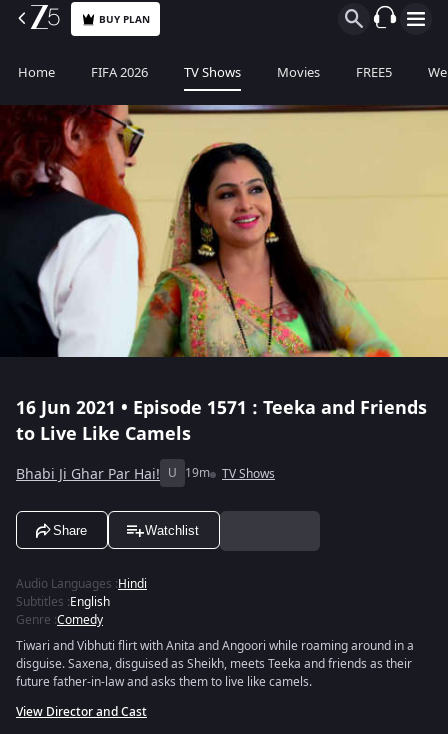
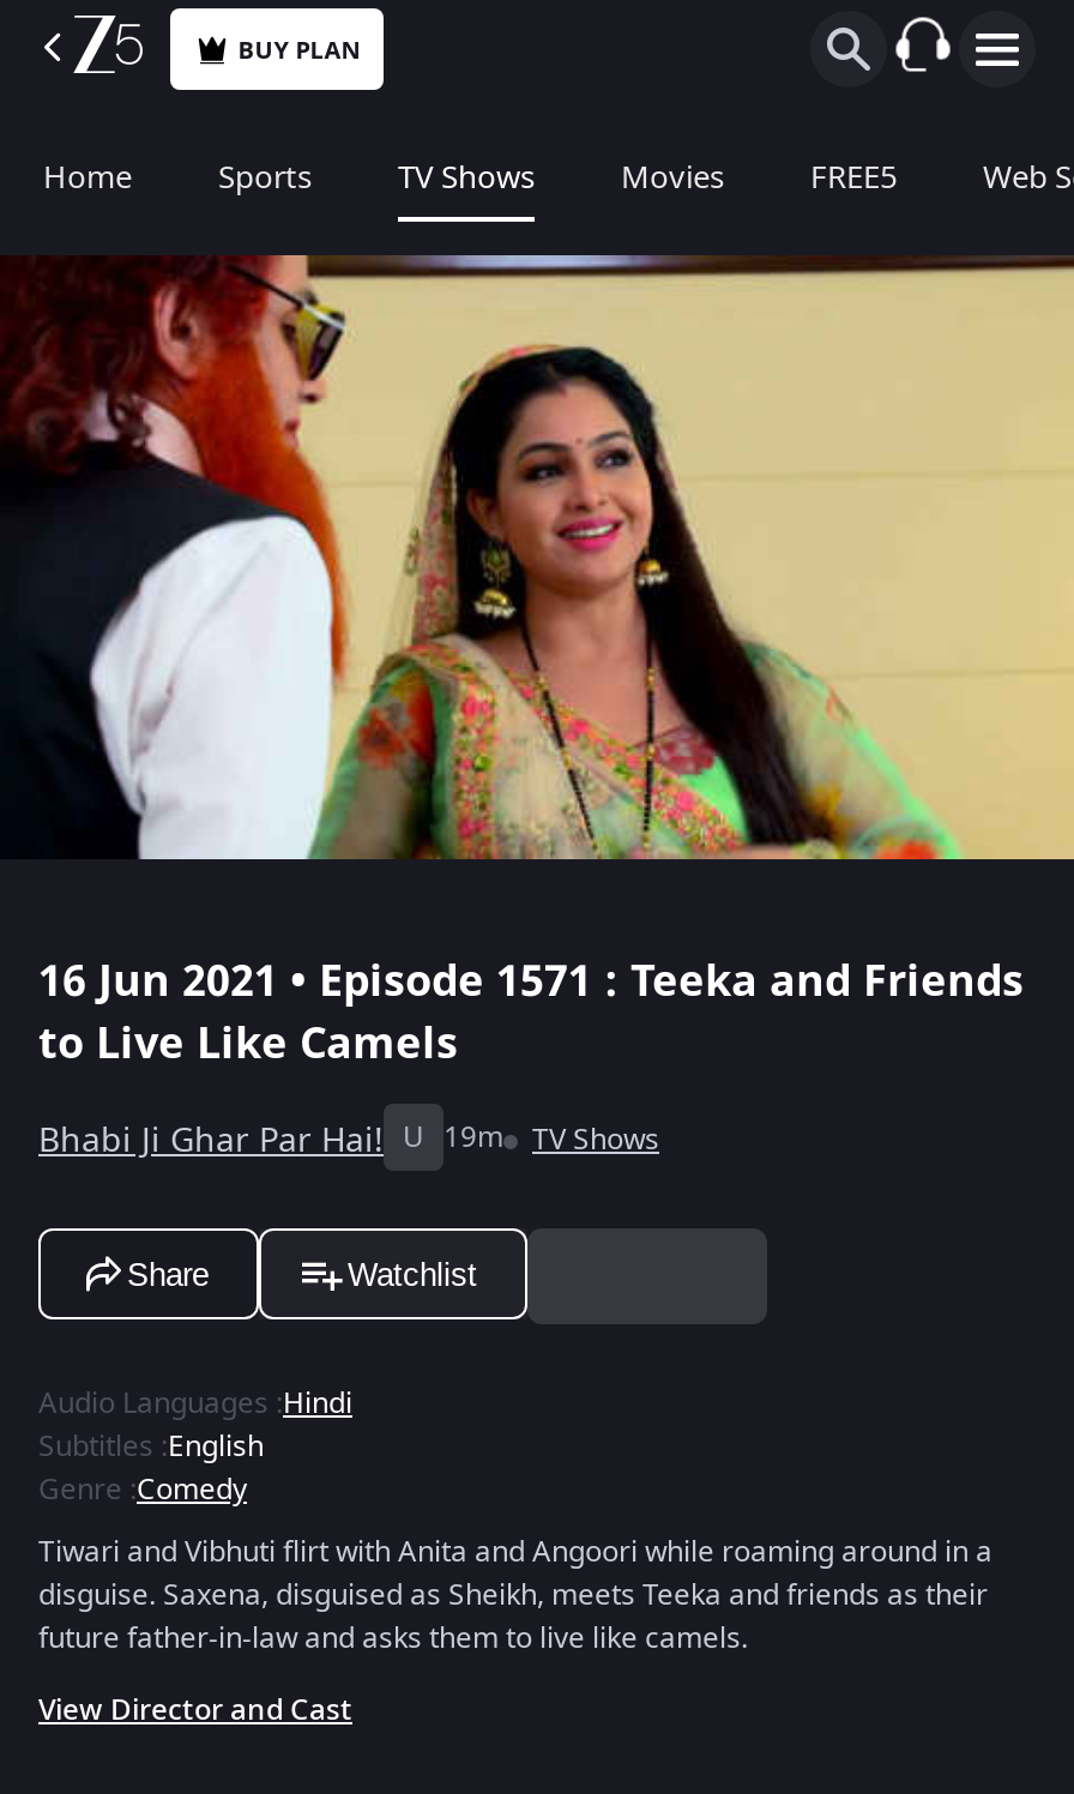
- FIFA 2026
+ Sports
